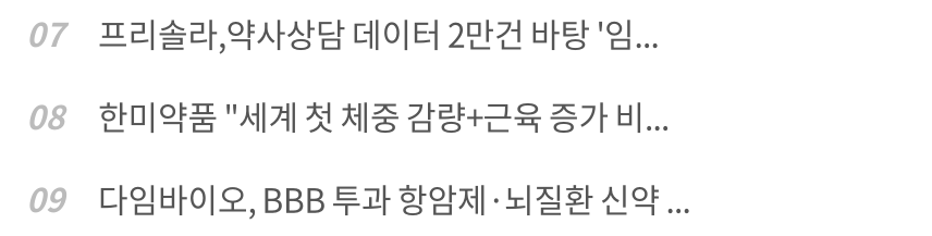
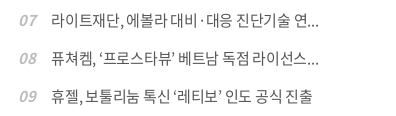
- 프리솔라,약사상담 데이터 2만건 바탕 '임...
+ 라이트재단, 에볼라 대비·대응 진단기술 연...

- 한미약품 "세계 첫 체중 감량+근육 증가 비...
+ 퓨쳐켐, ‘프로스타뷰’ 베트남 독점 라이선스...

- 다임바이오, BBB 투과 항암제·뇌질환 신약 ...
+ 휴젤, 보툴리눔 톡신 ‘레티보’ 인도 공식 진출
